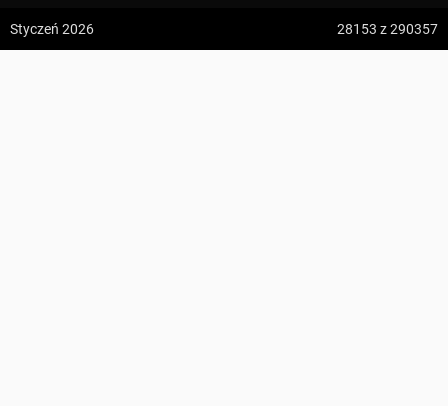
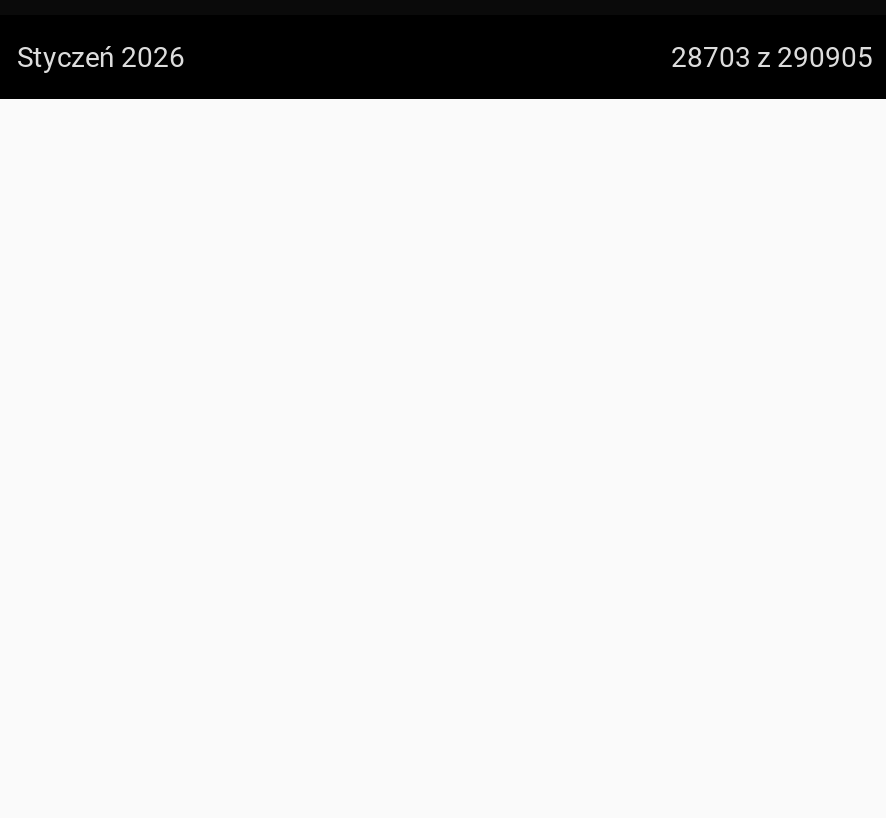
- 28153 z 290357
+ 28703 z 290905
